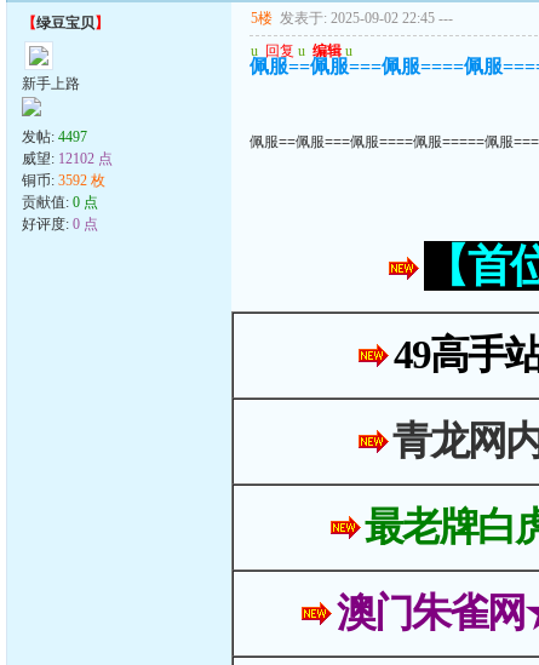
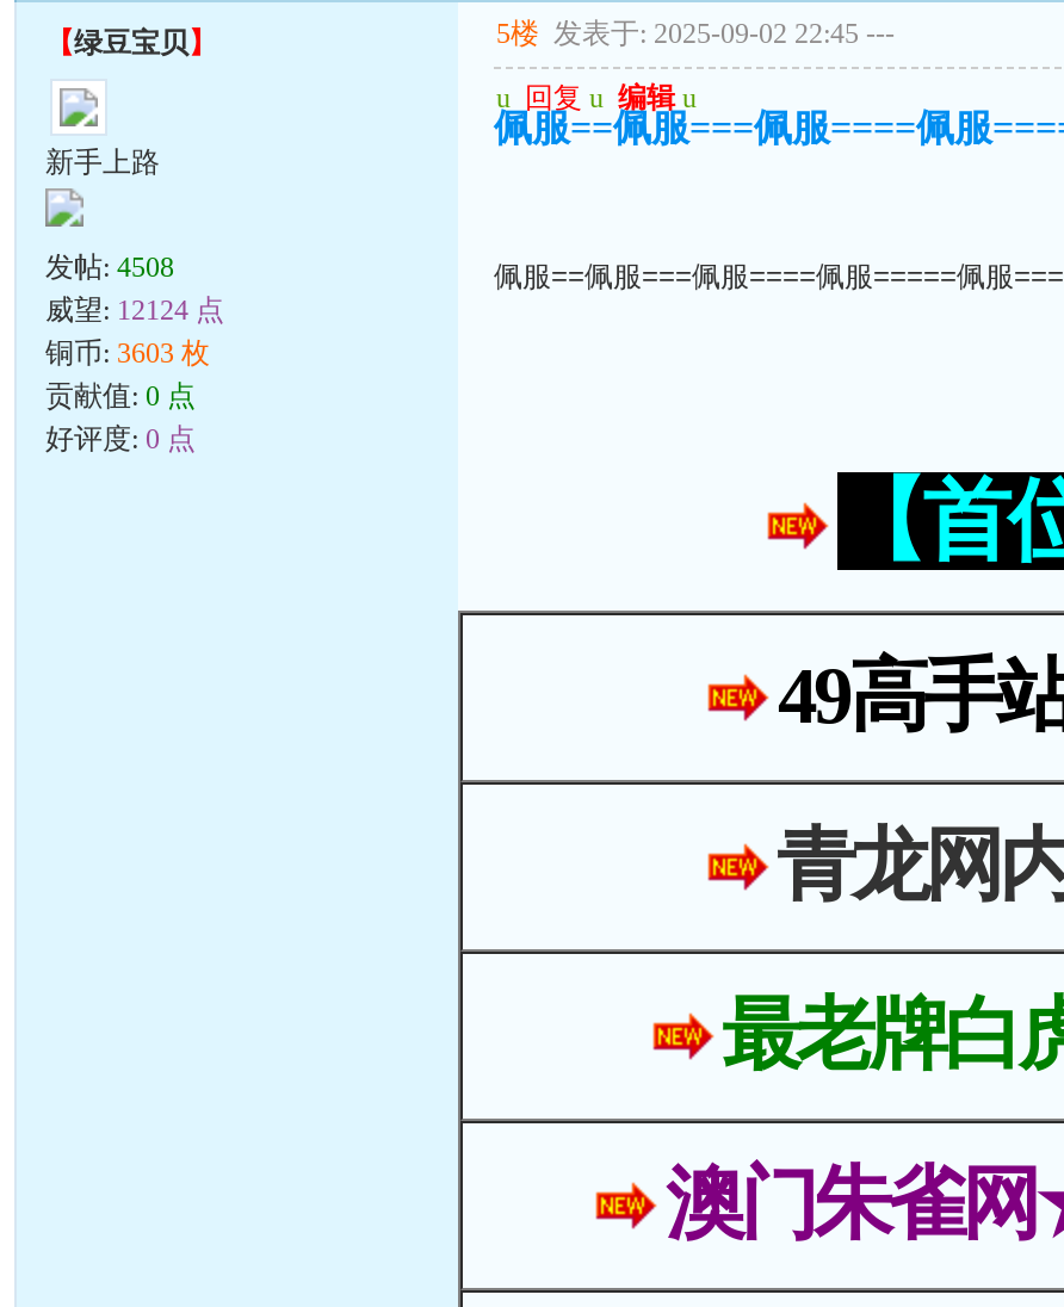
- 发帖: 4497
+ 发帖: 4508

- 威望: 12102 点
+ 威望: 12124 点

- 铜币: 3592 枚
+ 铜币: 3603 枚
